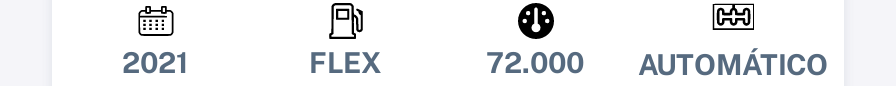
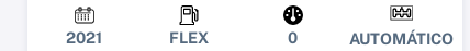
- 72.000
+ 0
